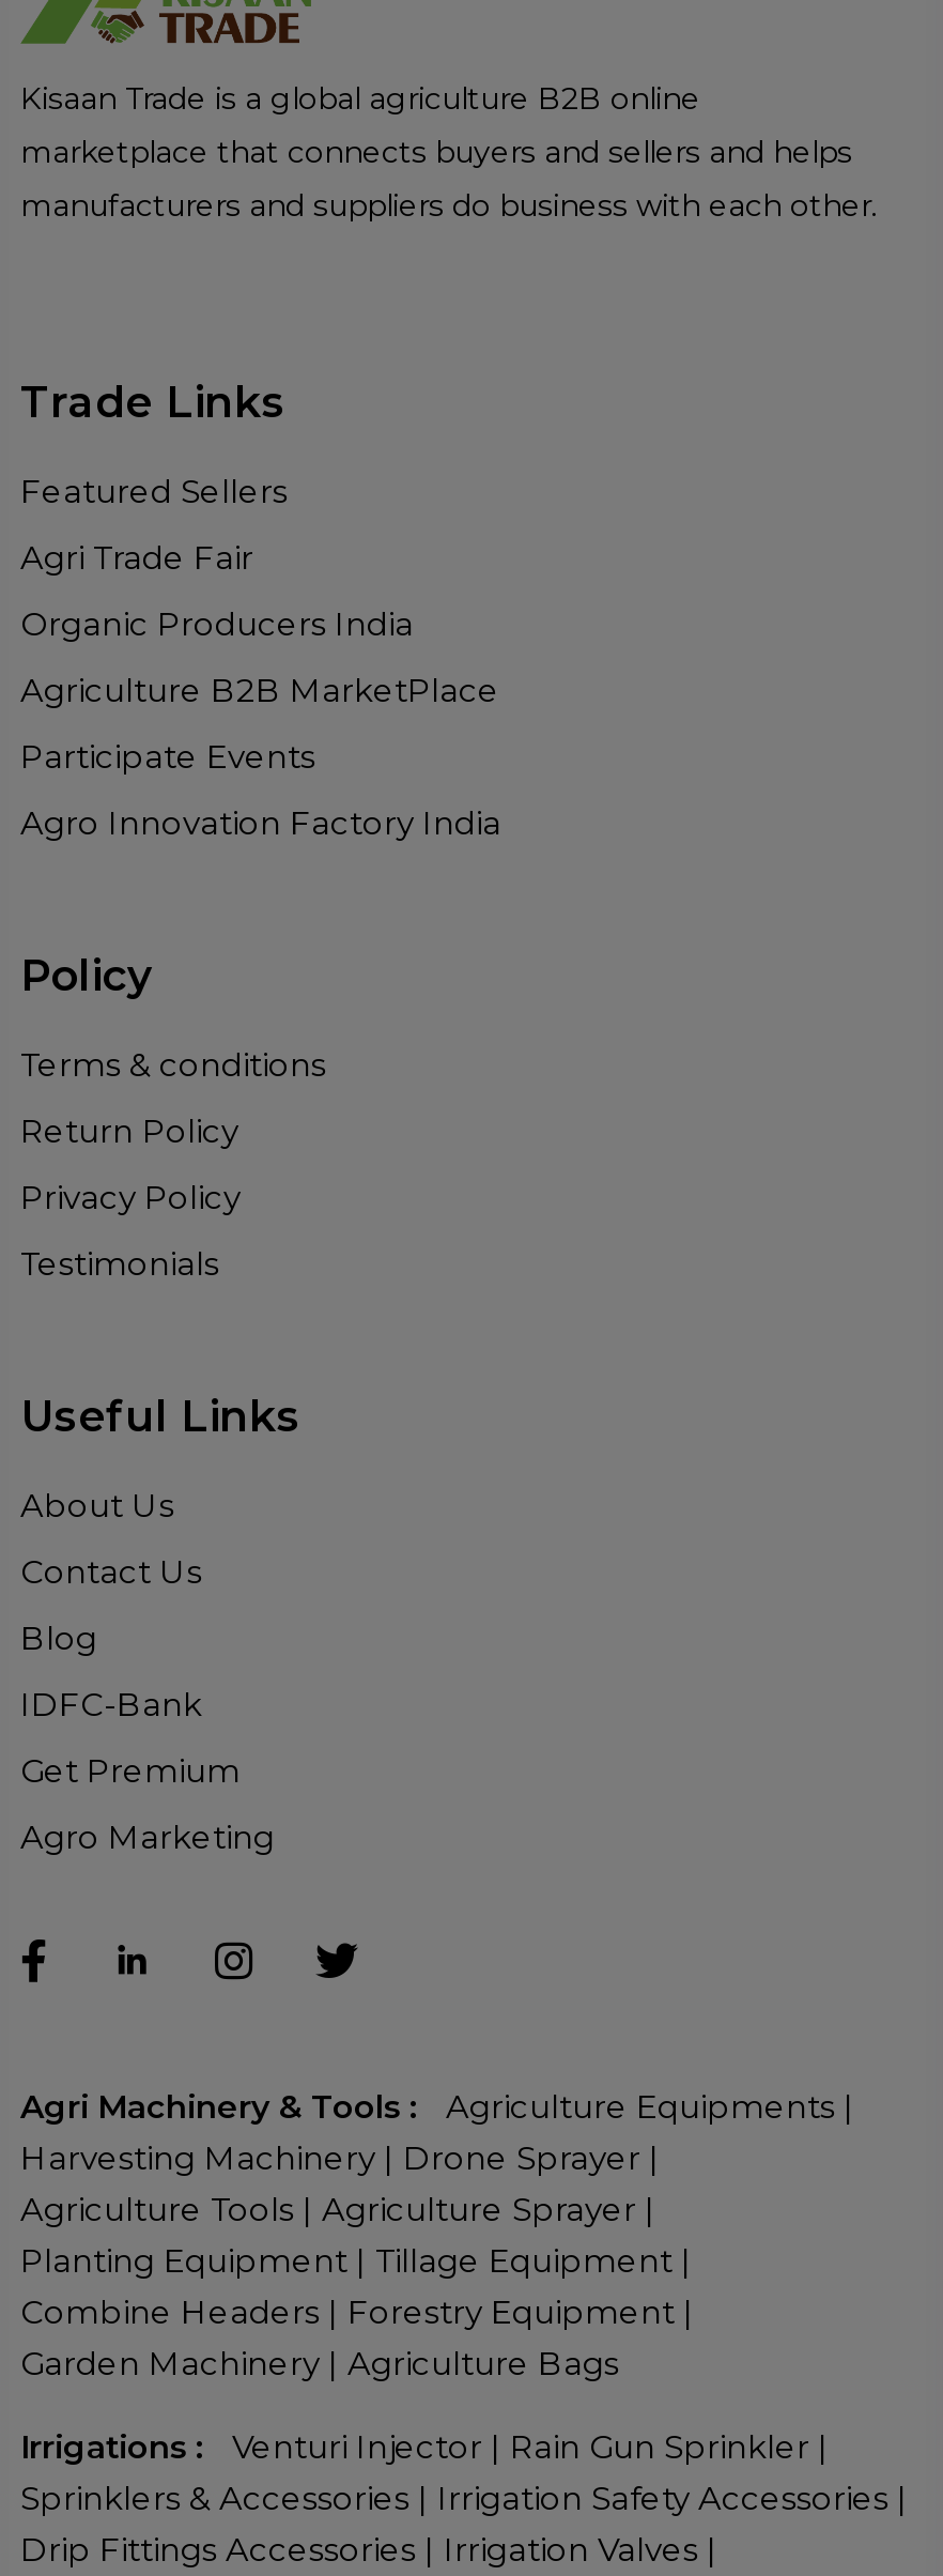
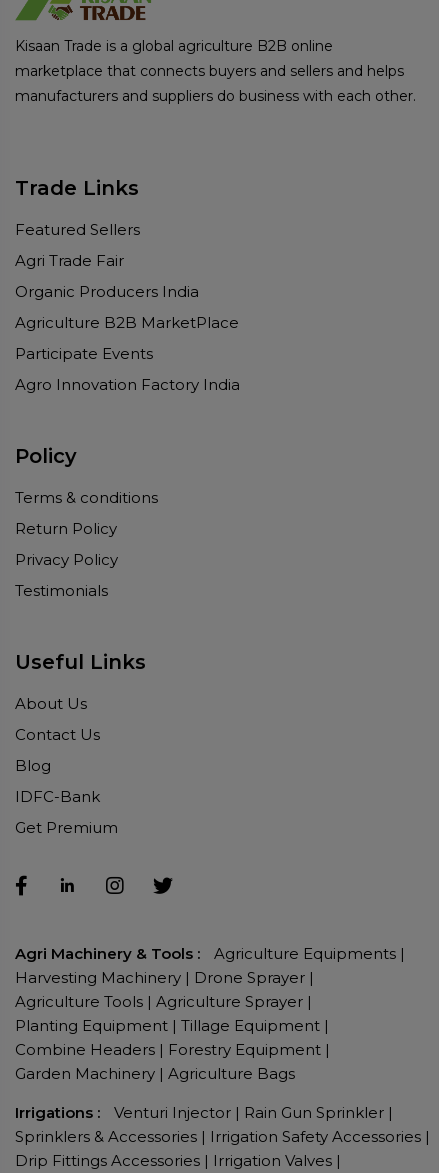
- Agro Marketing
